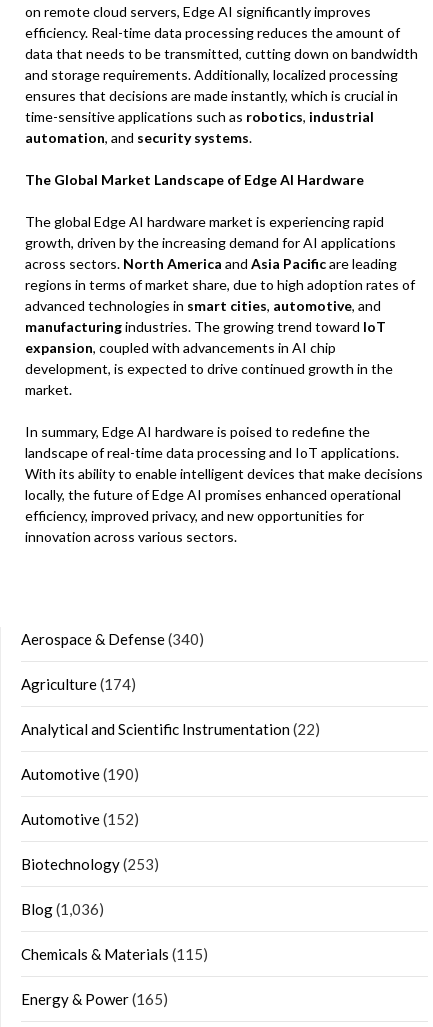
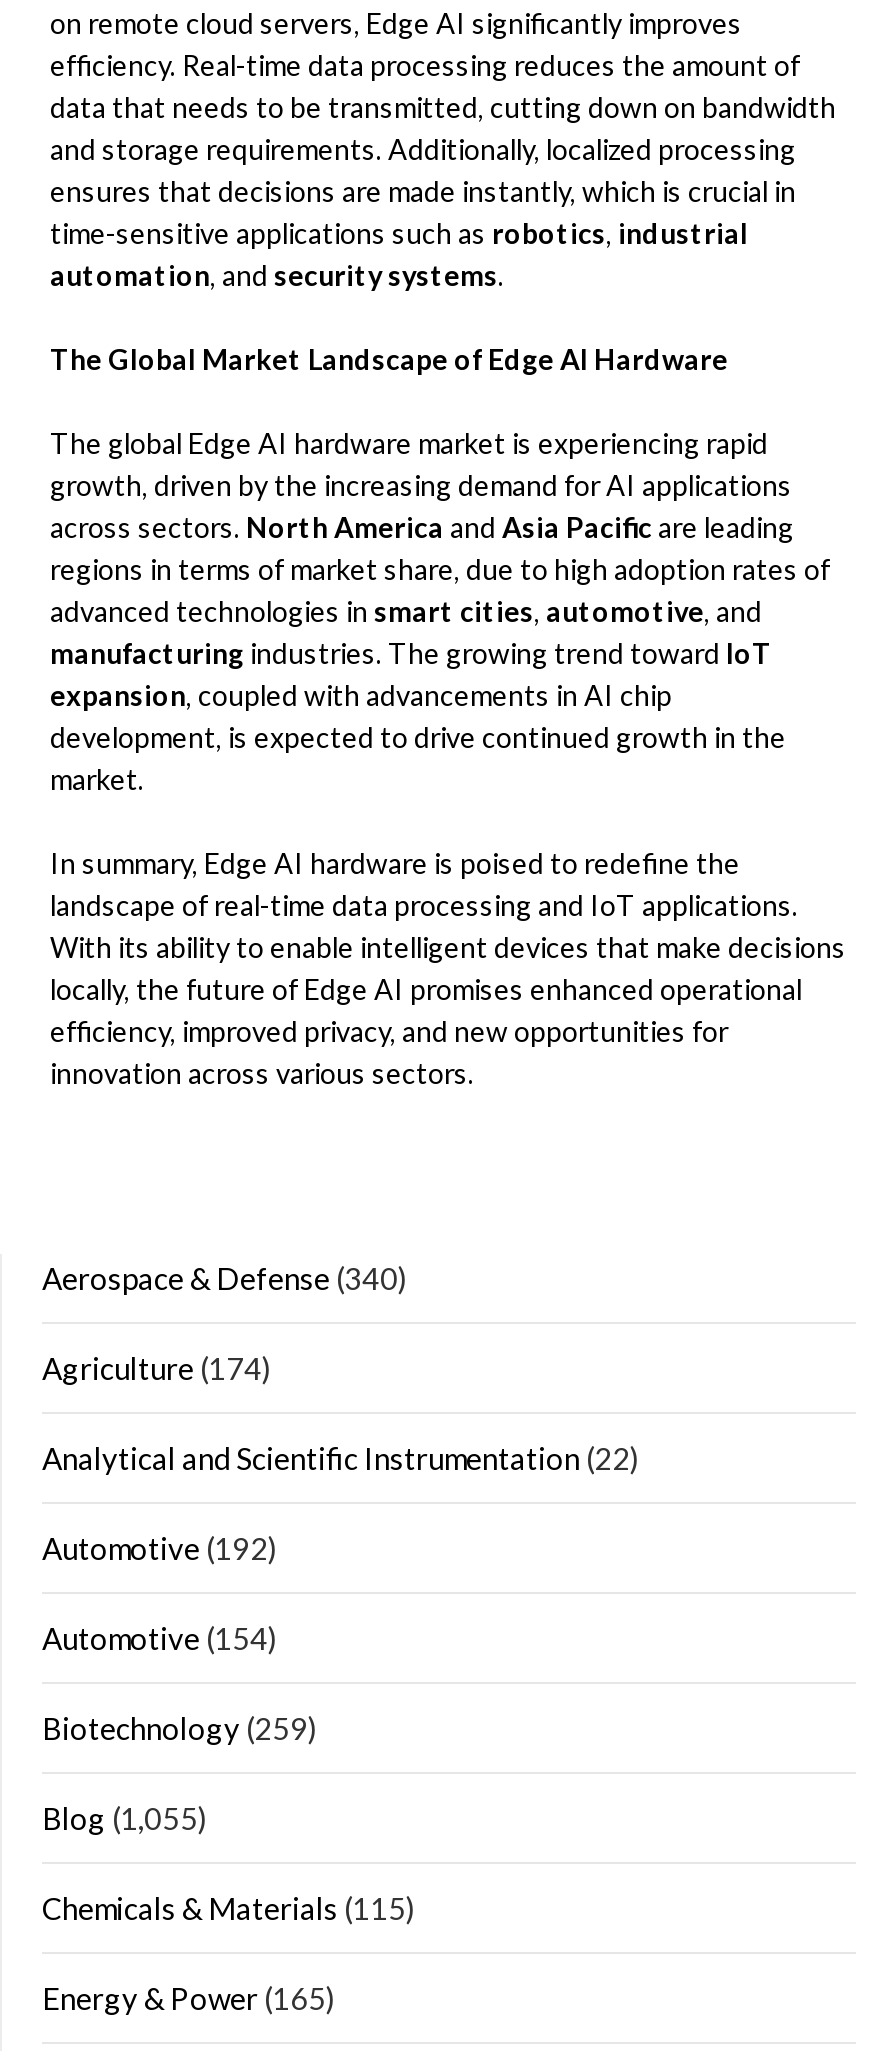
- Automotive (190)
+ Automotive (192)

- Automotive (152)
+ Automotive (154)

- Biotechnology (253)
+ Biotechnology (259)

- Blog (1,036)
+ Blog (1,055)
